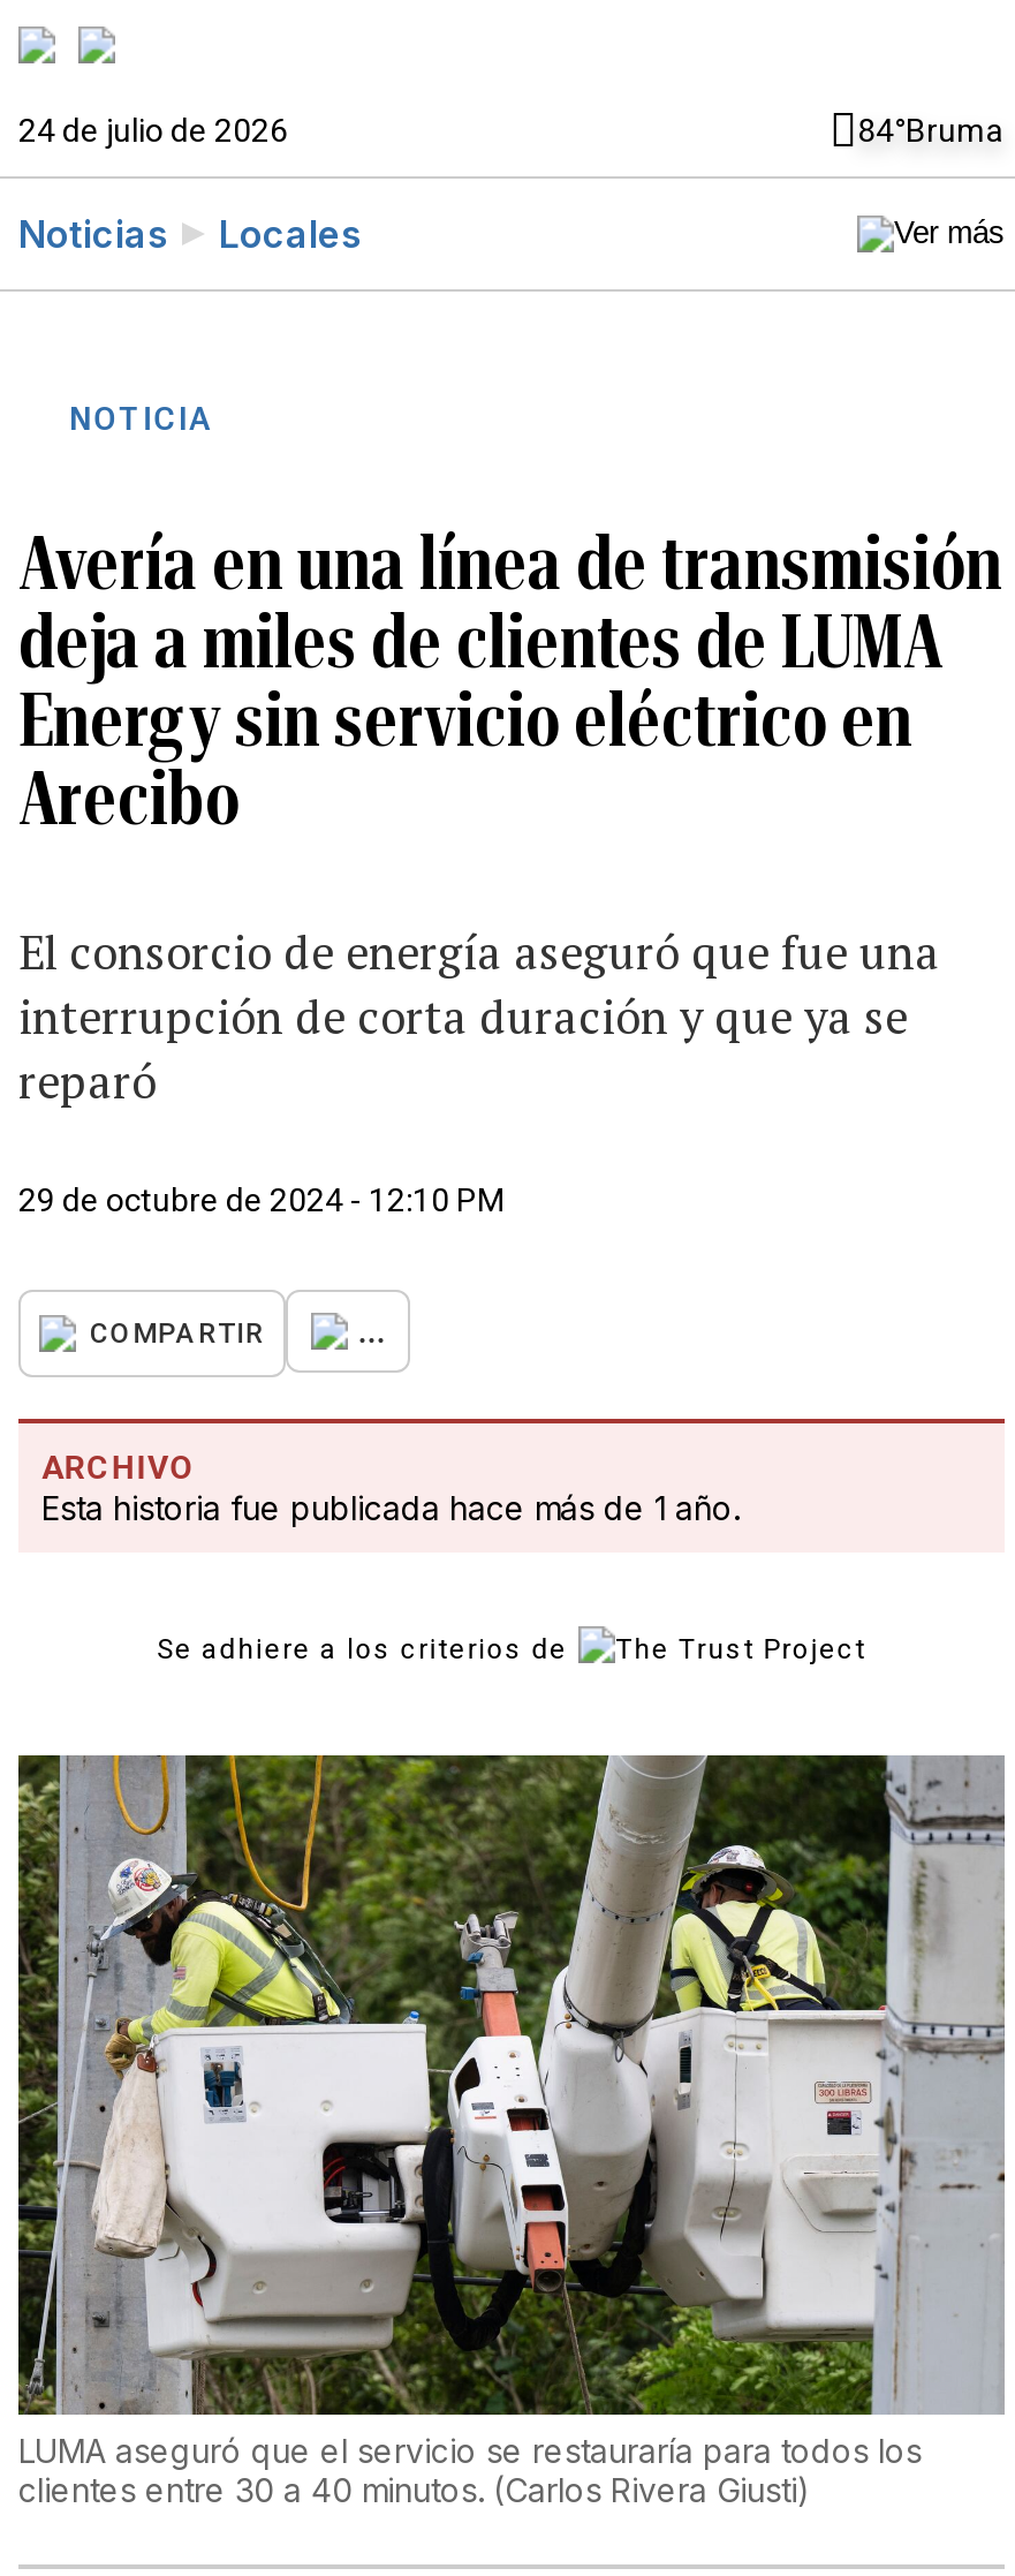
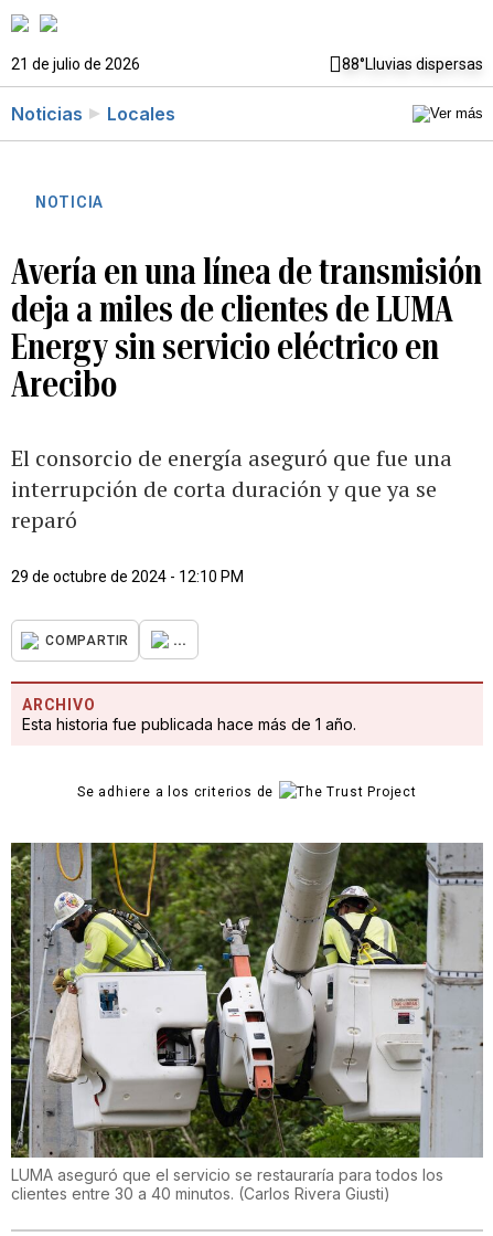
- 24 de julio de 2026
- 84°Bruma
+ 21 de julio de 2026
+ 88°Lluvias dispersas
